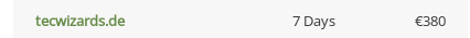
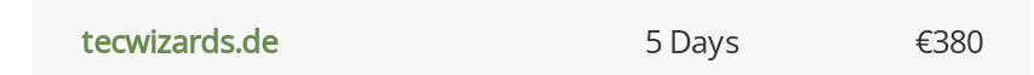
- 7 Days
+ 5 Days
